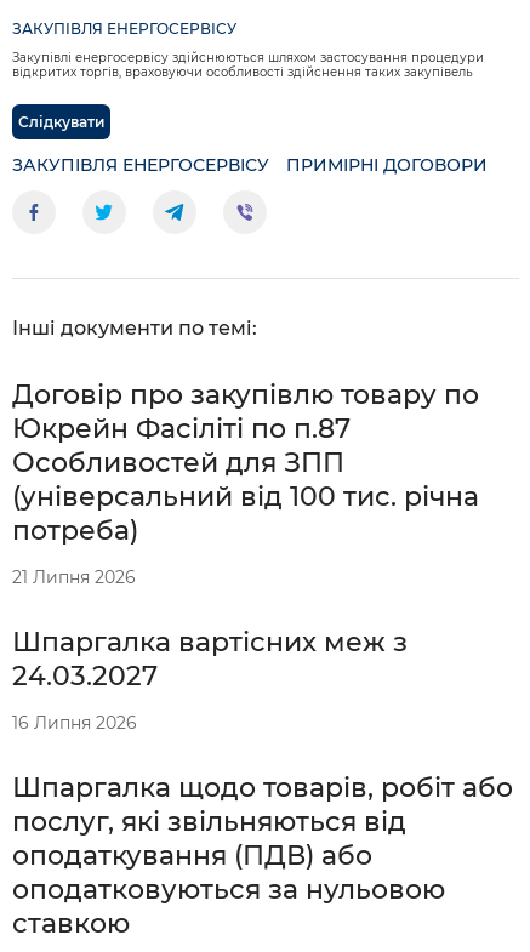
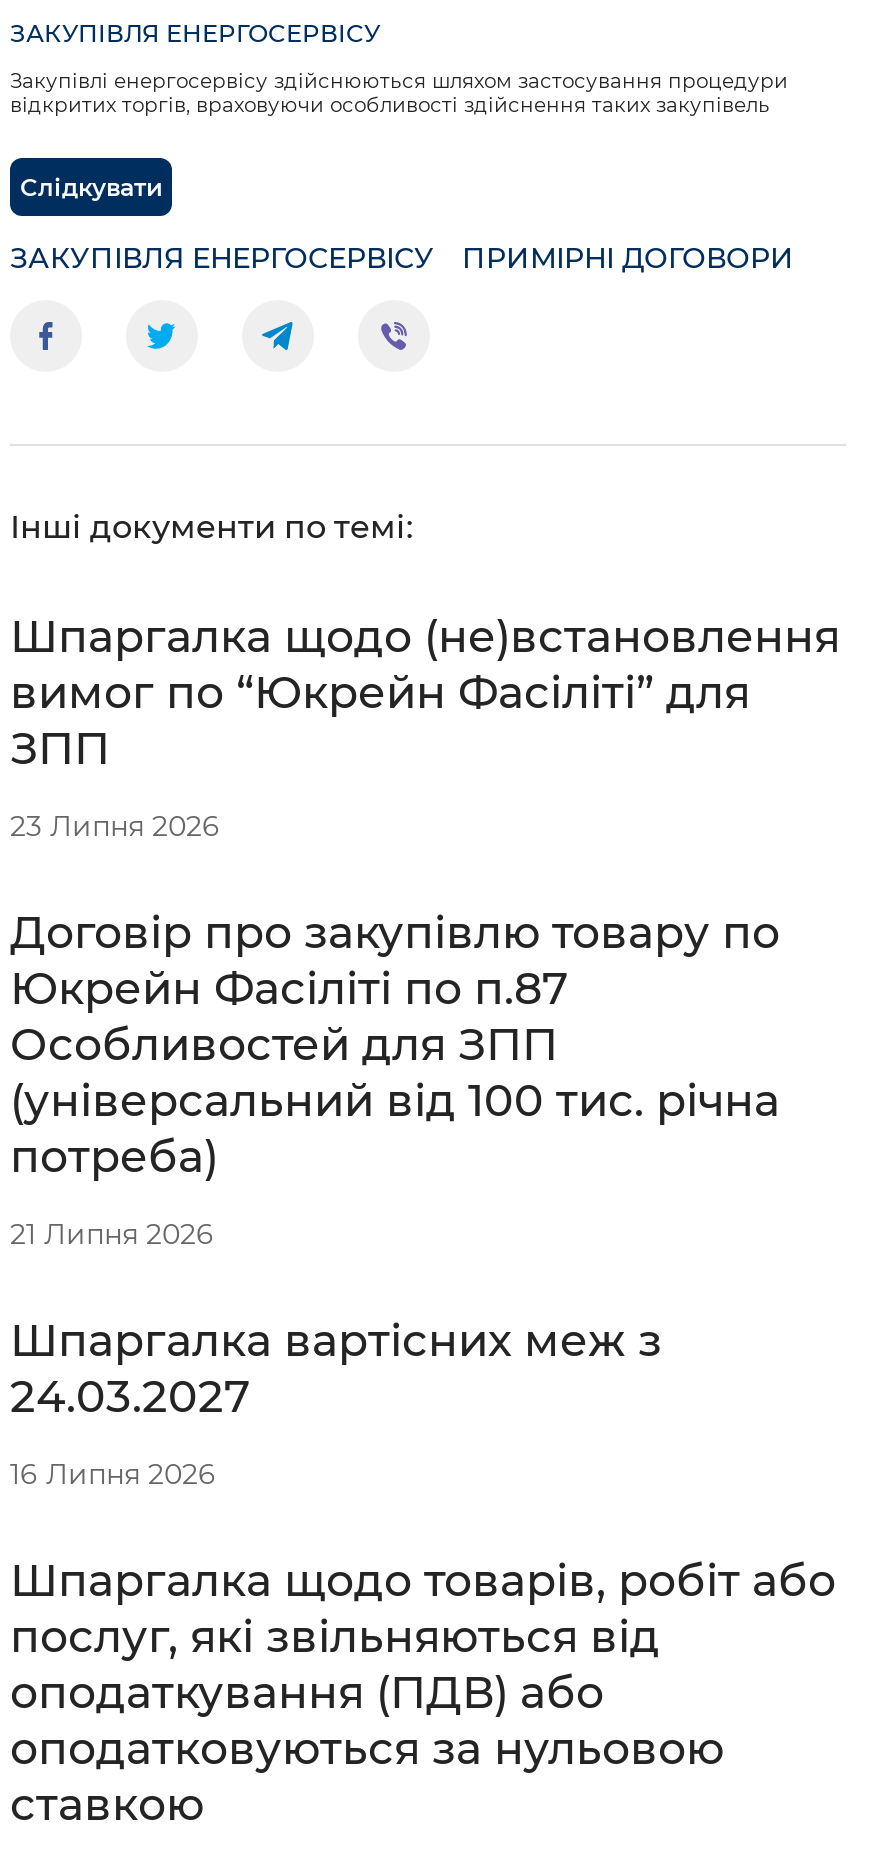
+ Шпаргалка щодо (не)встановлення
+ вимог по “Юкрейн Фасіліті” для
+ ЗПП
+ 23 Липня 2026
